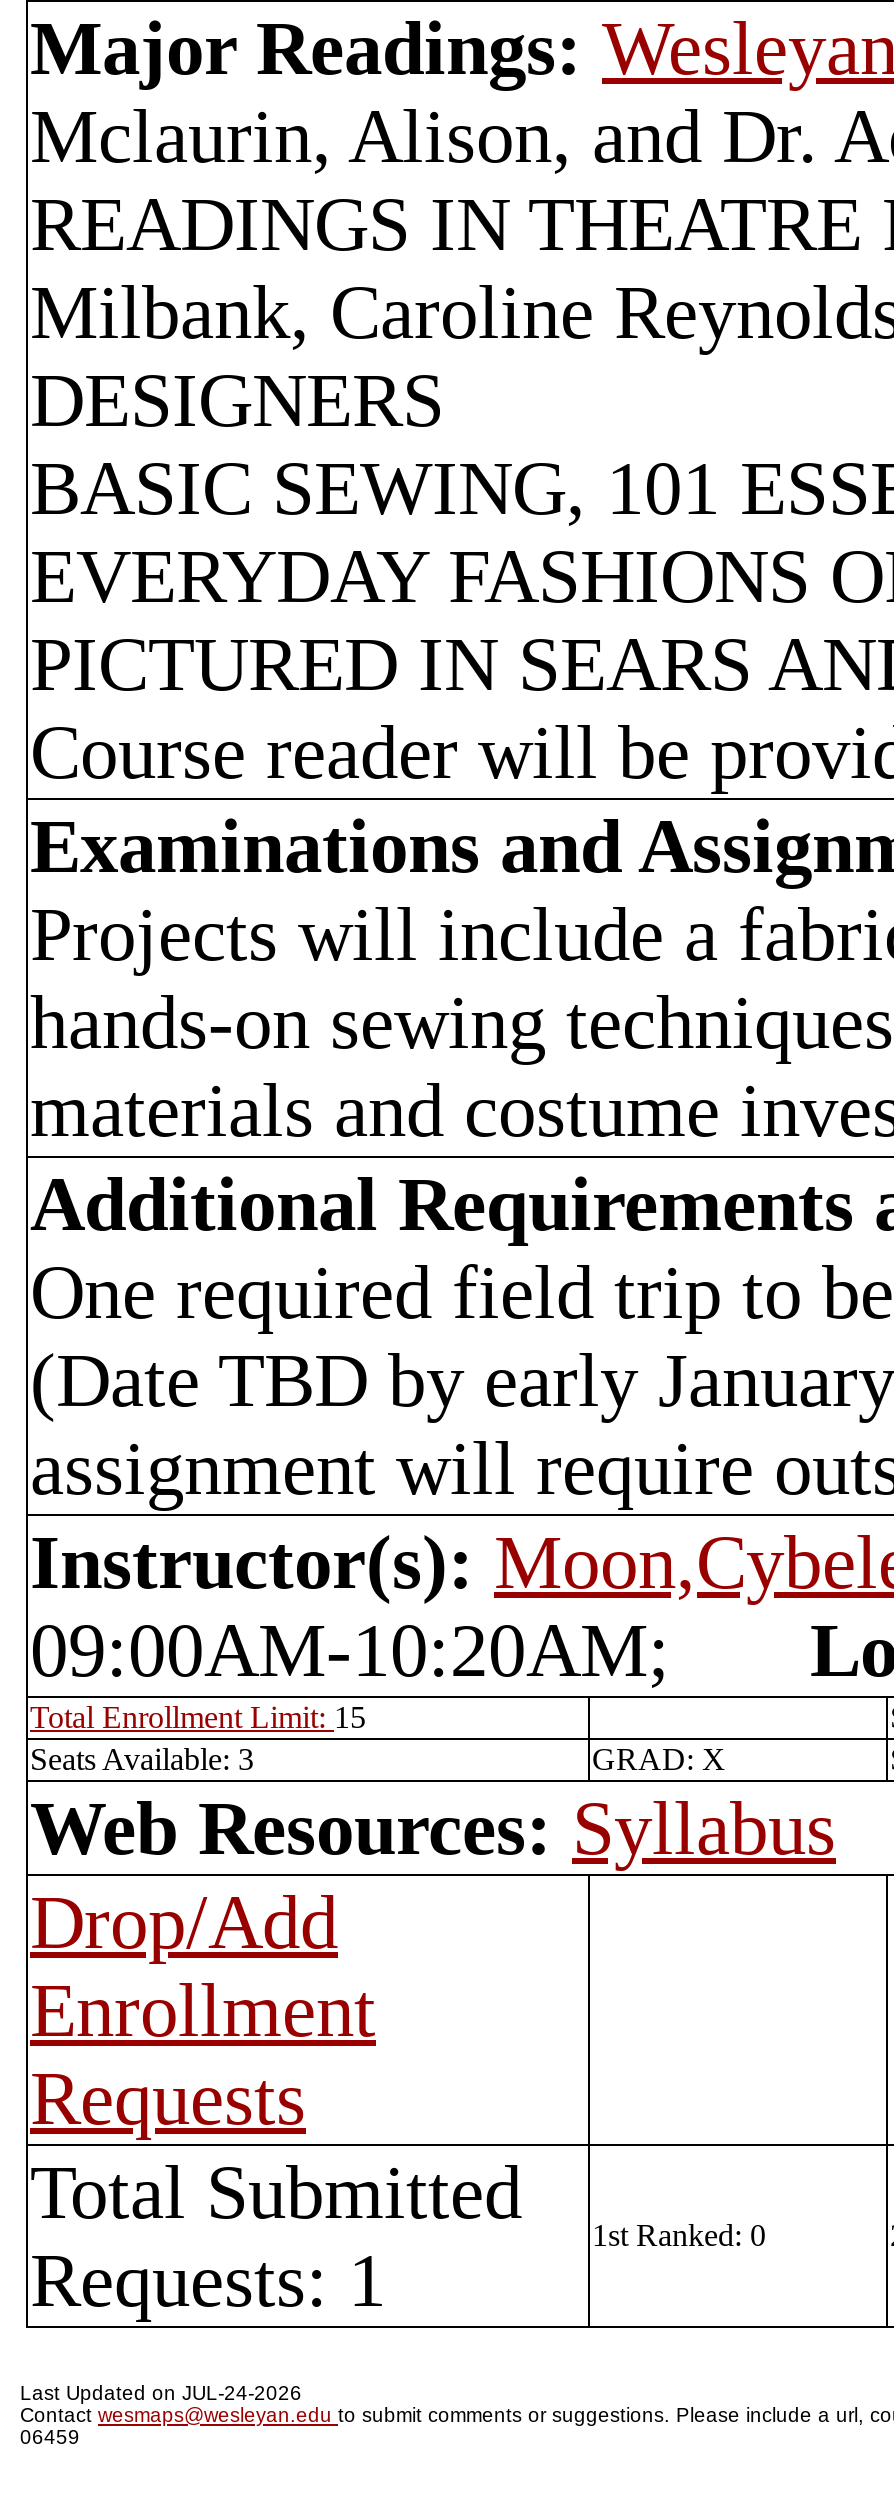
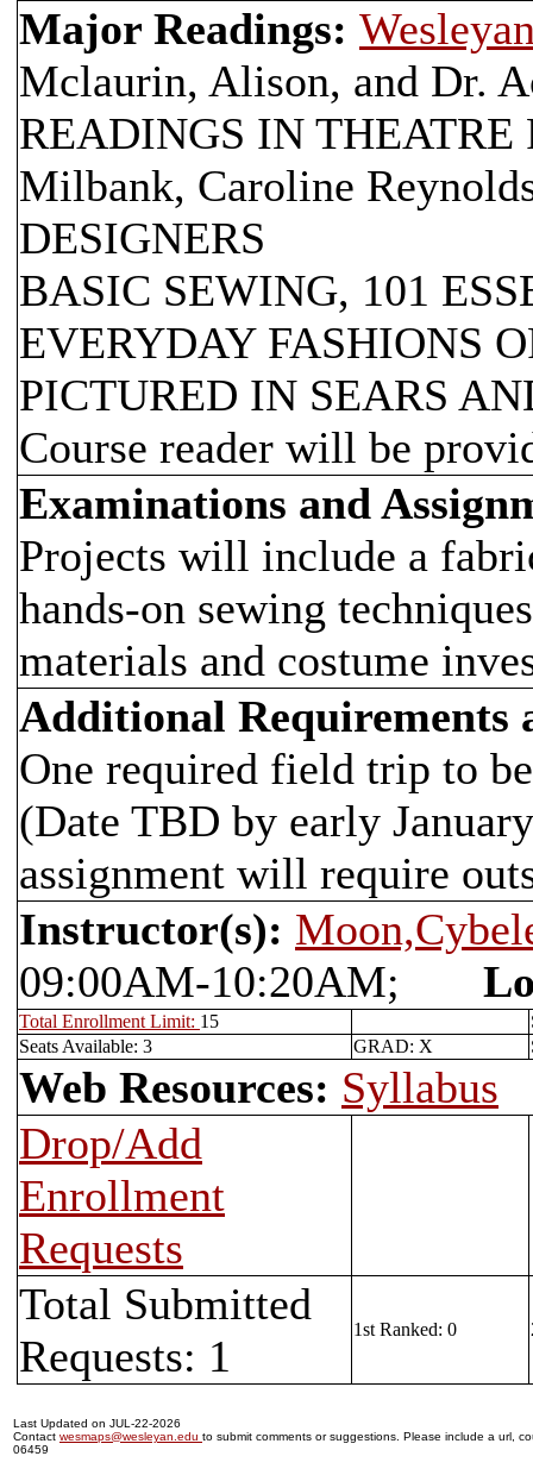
- Last Updated on JUL-24-2026
+ Last Updated on JUL-22-2026
